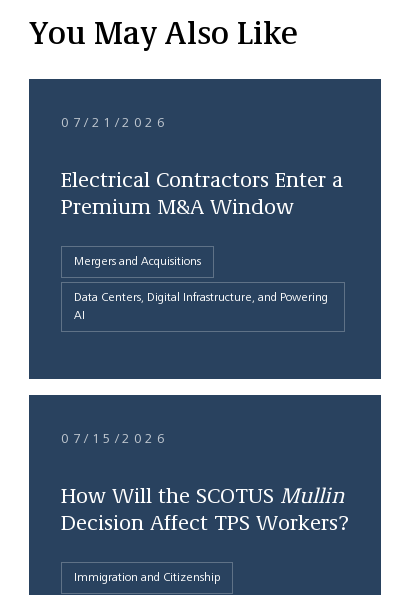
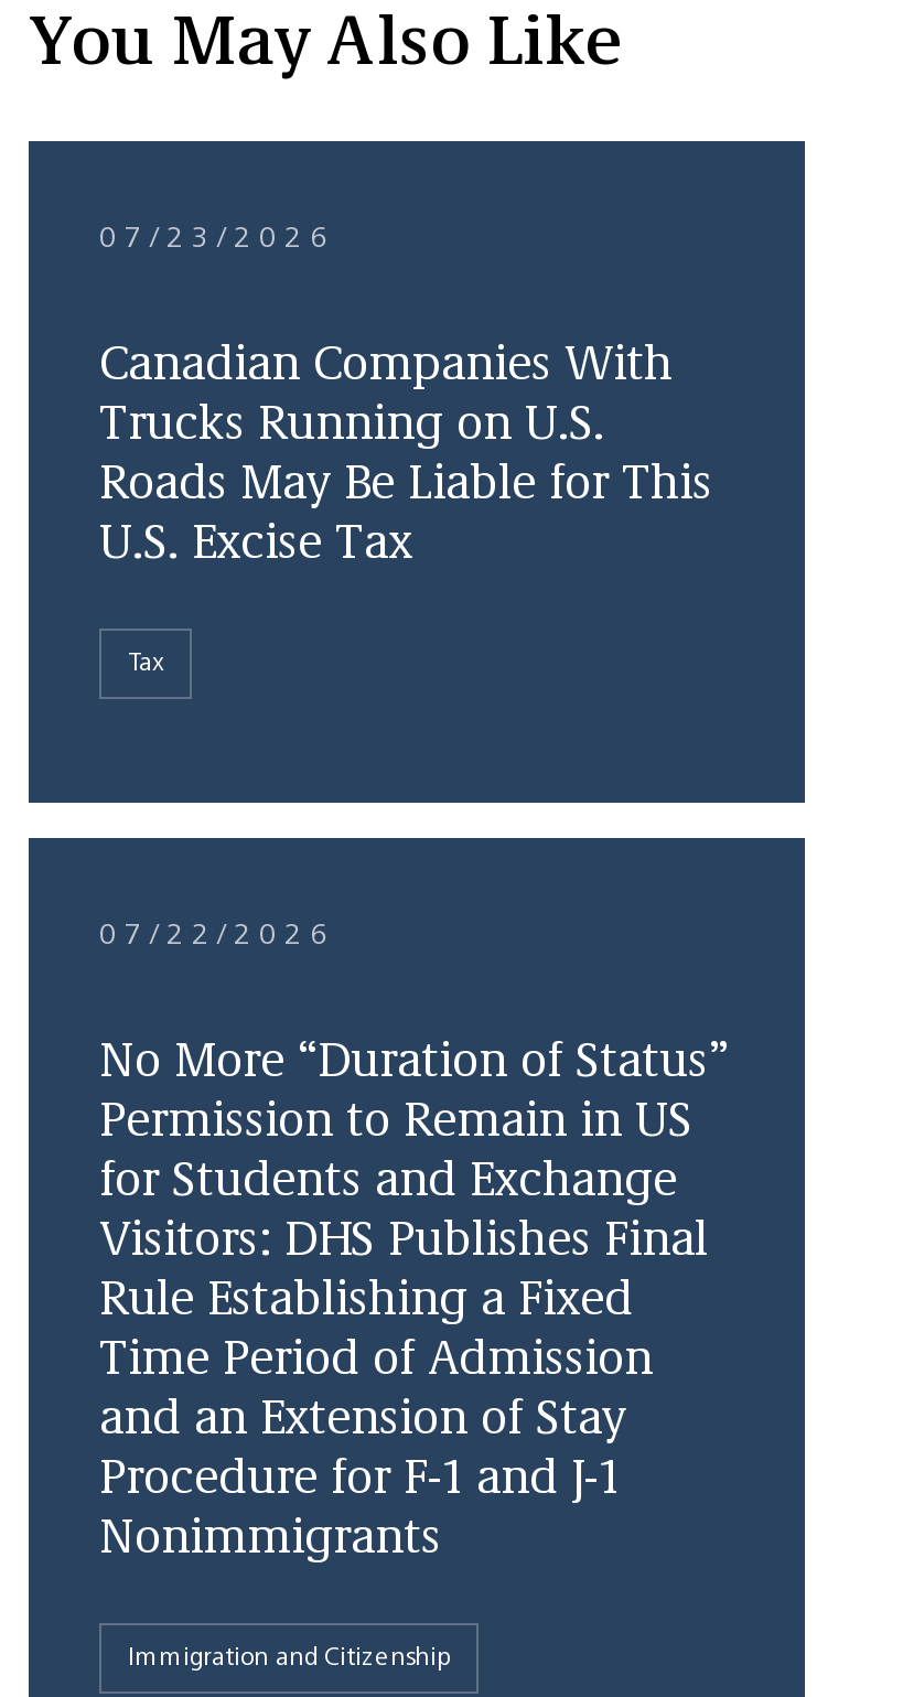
- 07/21/2026
- Electrical Contractors Enter a
- Premium M&A Window
- Mergers and Acquisitions
- Data Centers, Digital Infrastructure, and Powering
- AI
+ 07/23/2026
+ Canadian Companies With
+ Trucks Running on U.S.
+ Roads May Be Liable for This
+ U.S. Excise Tax
+ Tax

- 07/15/2026
- How Will the SCOTUS Mullin
- Decision Affect TPS Workers?
+ 07/22/2026
+ No More “Duration of Status”
+ Permission to Remain in US
+ for Students and Exchange
+ Visitors: DHS Publishes Final
+ Rule Establishing a Fixed
+ Time Period of Admission
+ and an Extension of Stay
+ Procedure for F-1 and J-1
+ Nonimmigrants
